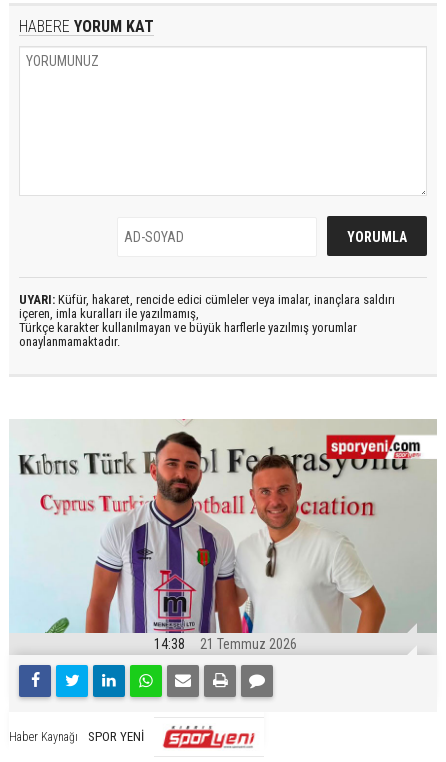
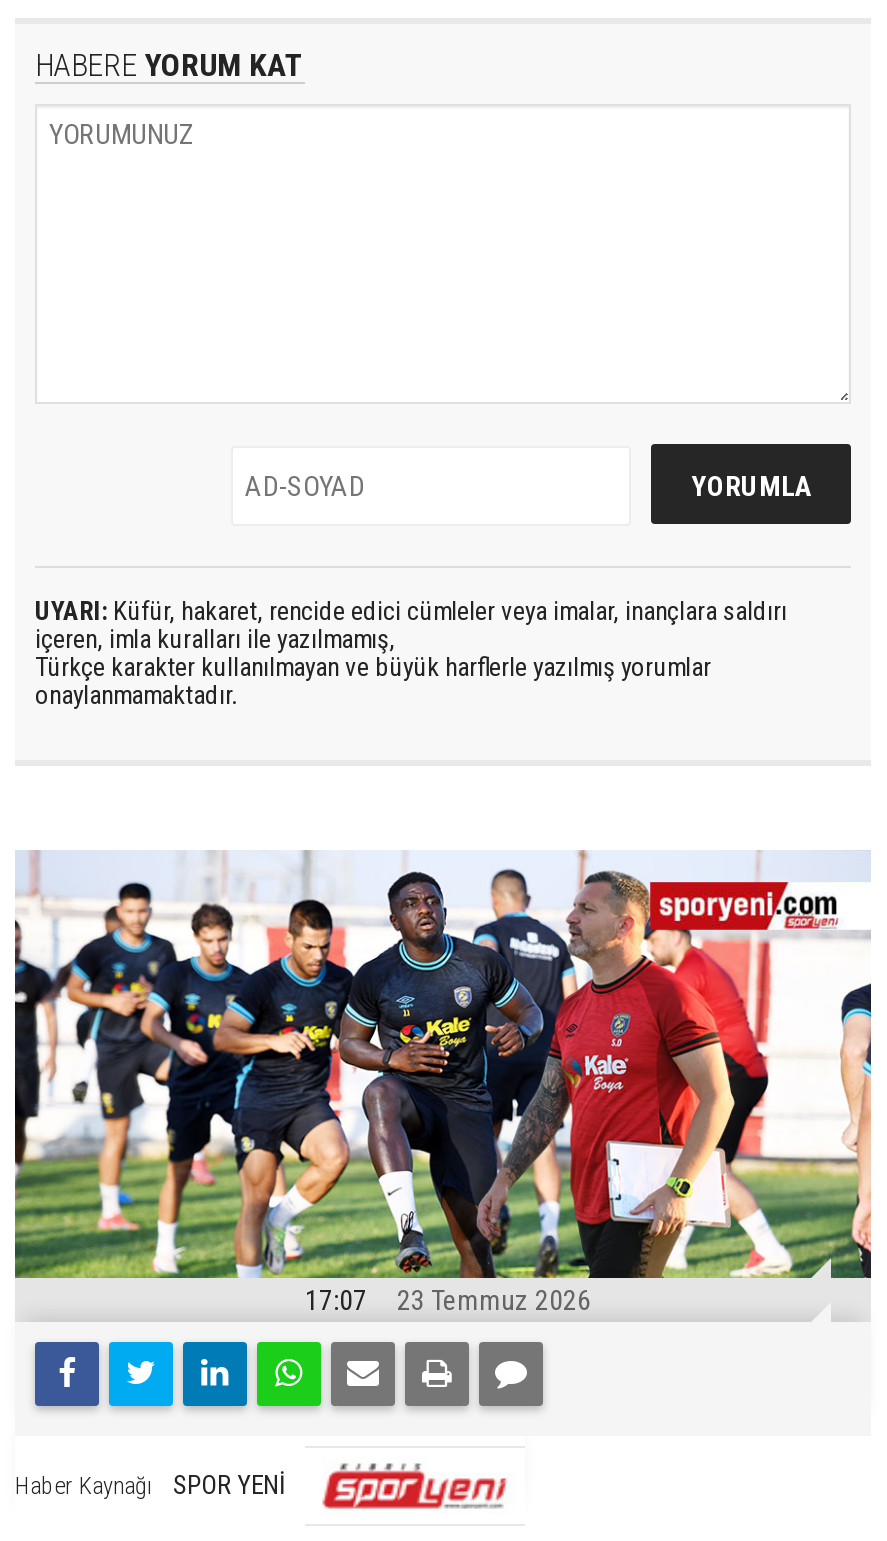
- [image]
- 14:38
+ [image]
+ 17:07

- 21 Temmuz 2026
+ 23 Temmuz 2026
